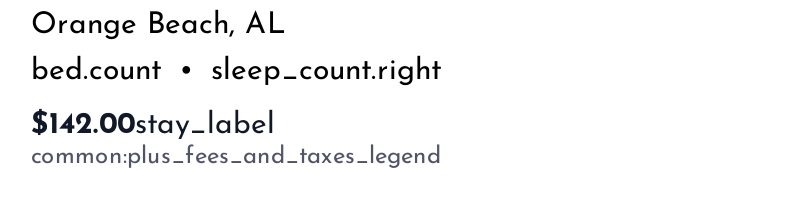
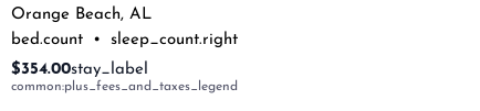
- $142.00stay_label
+ $354.00stay_label
